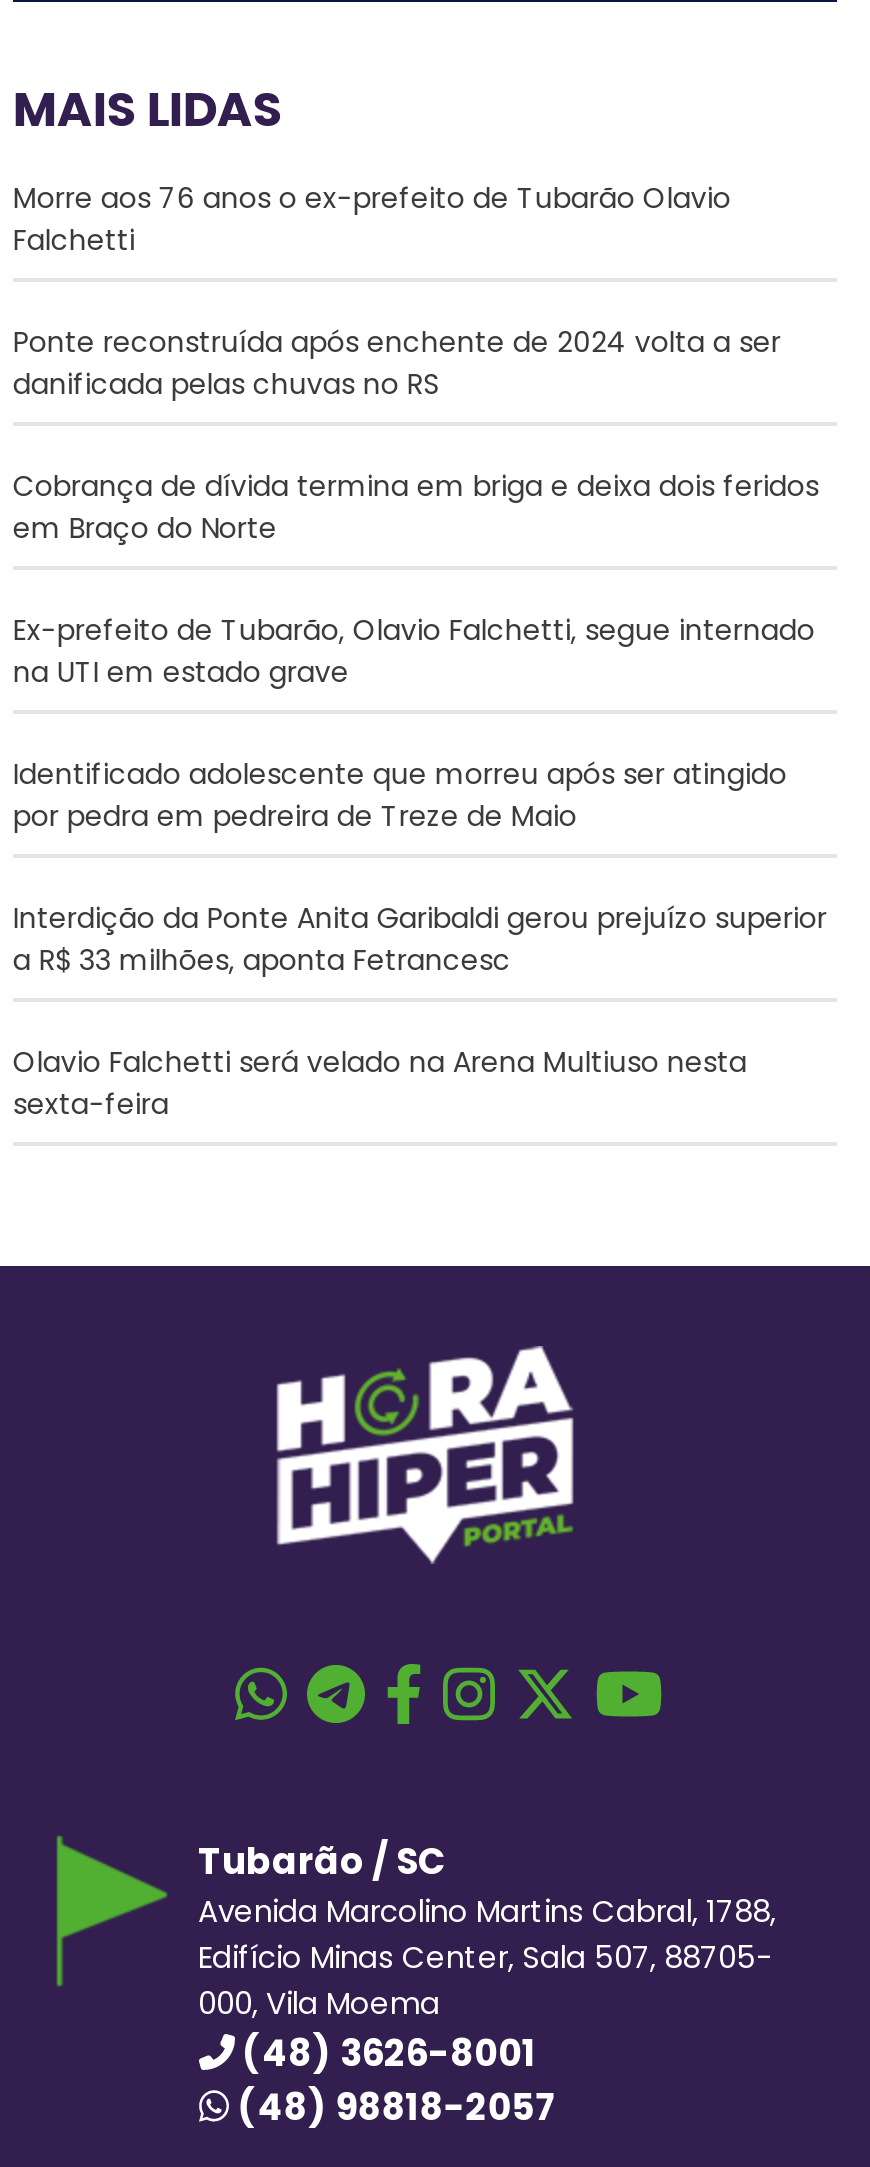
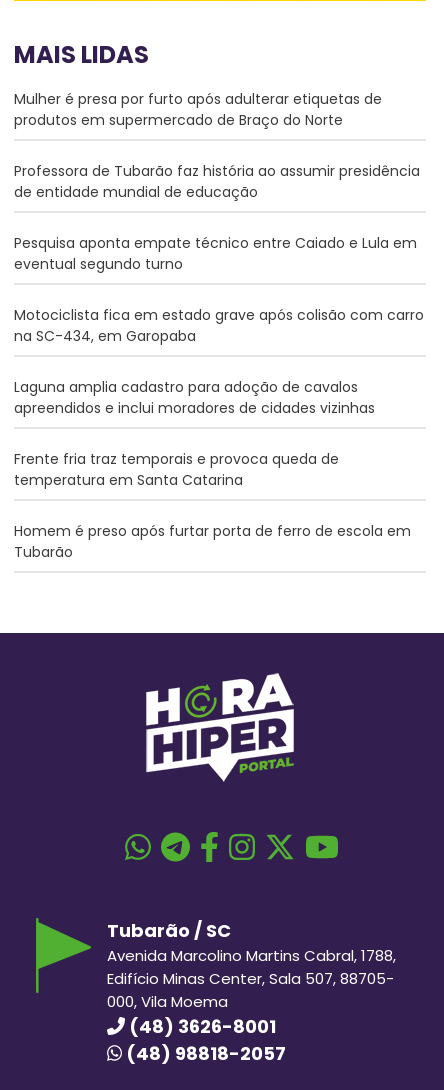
- Morre aos 76 anos o ex-prefeito de Tubarão Olavio
- Falchetti
+ Mulher é presa por furto após adulterar etiquetas de
+ produtos em supermercado de Braço do Norte

- Ponte reconstruída após enchente de 2024 volta a ser
- danificada pelas chuvas no RS
+ Professora de Tubarão faz história ao assumir presidência
+ de entidade mundial de educação

- Cobrança de dívida termina em briga e deixa dois feridos
- em Braço do Norte
+ Pesquisa aponta empate técnico entre Caiado e Lula em
+ eventual segundo turno

- Ex-prefeito de Tubarão, Olavio Falchetti, segue internado
- na UTI em estado grave
+ Motociclista fica em estado grave após colisão com carro
+ na SC-434, em Garopaba

- Identificado adolescente que morreu após ser atingido
- por pedra em pedreira de Treze de Maio
+ Laguna amplia cadastro para adoção de cavalos
+ apreendidos e inclui moradores de cidades vizinhas

- Interdição da Ponte Anita Garibaldi gerou prejuízo superior
- a R$ 33 milhões, aponta Fetrancesc
+ Frente fria traz temporais e provoca queda de
+ temperatura em Santa Catarina

- Olavio Falchetti será velado na Arena Multiuso nesta
- sexta-feira
+ Homem é preso após furtar porta de ferro de escola em
+ Tubarão
